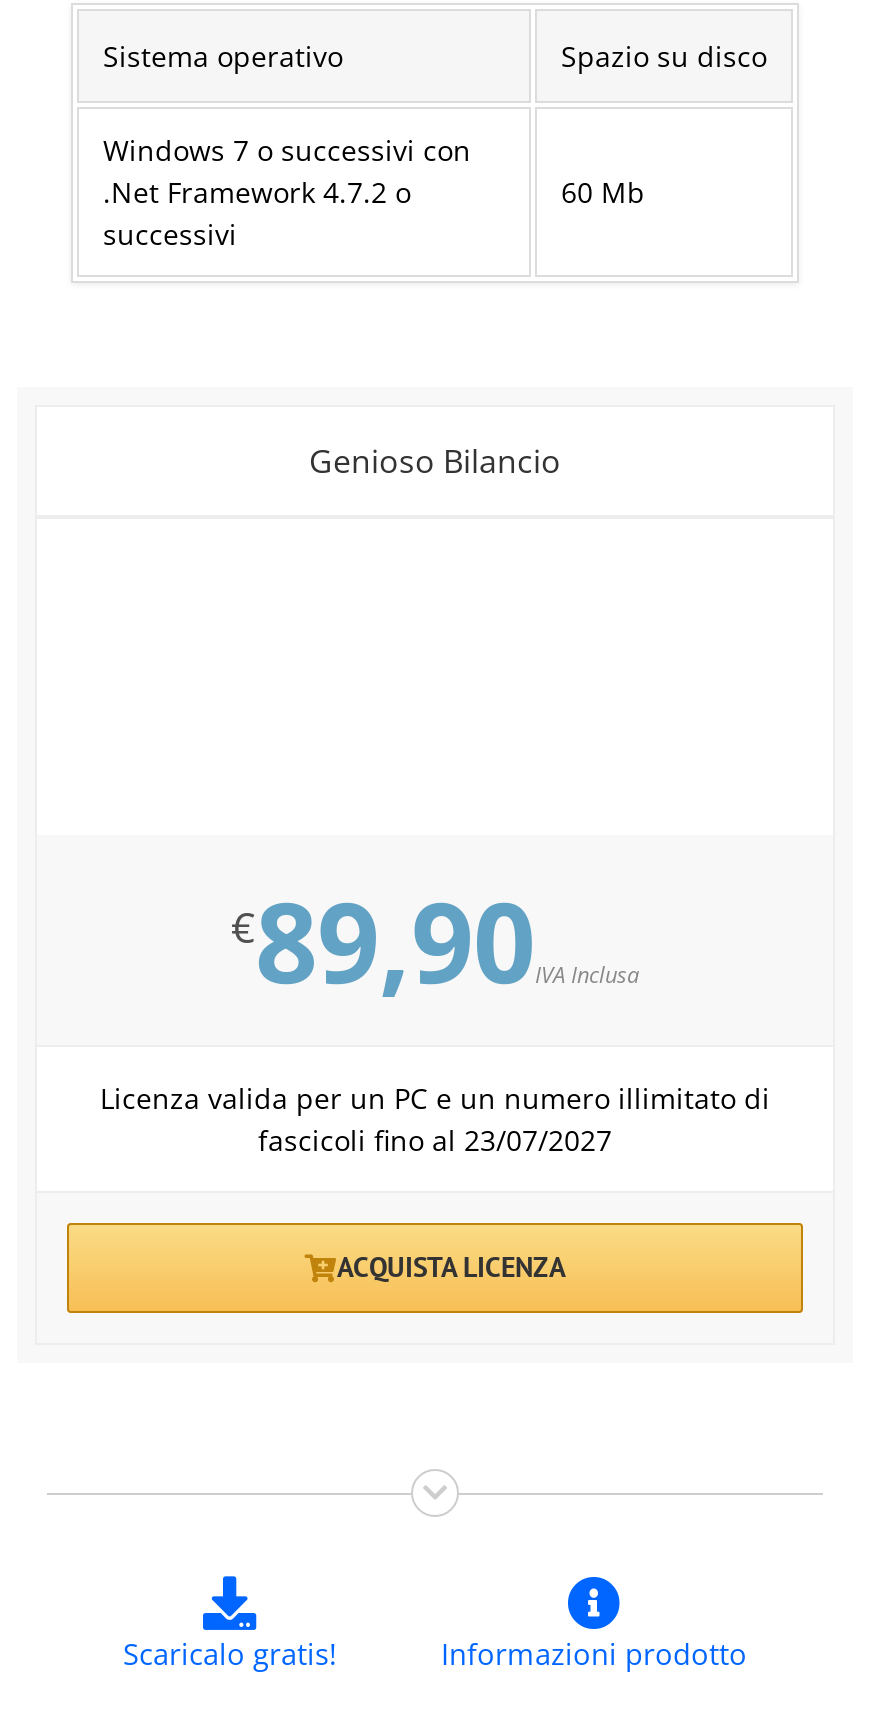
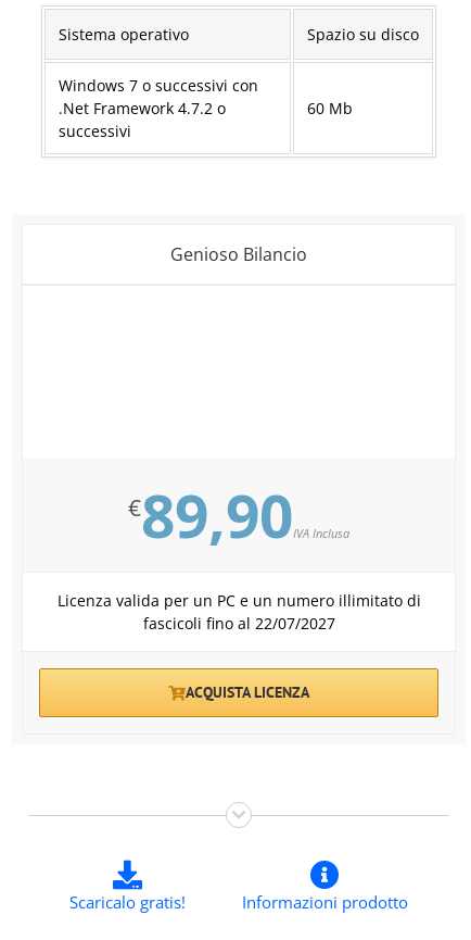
- fascicoli fino al 23/07/2027
+ fascicoli fino al 22/07/2027
